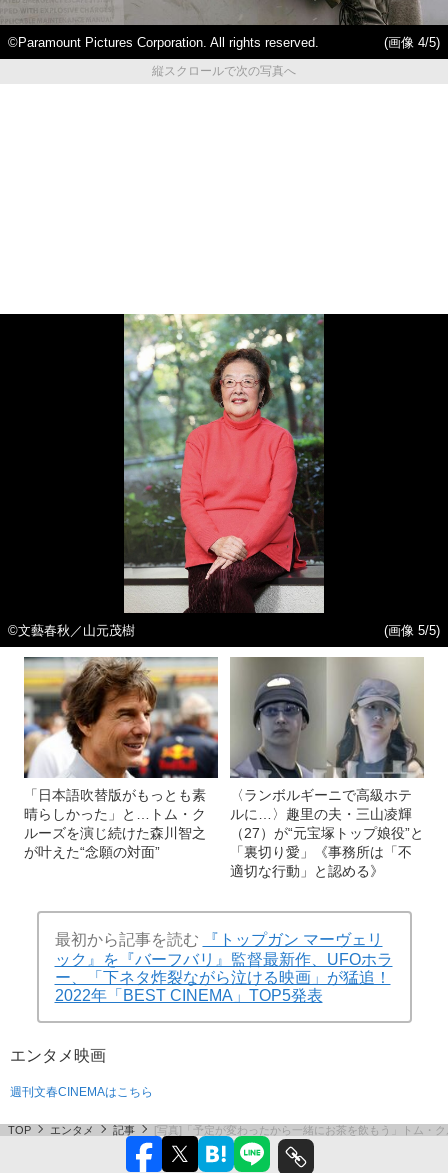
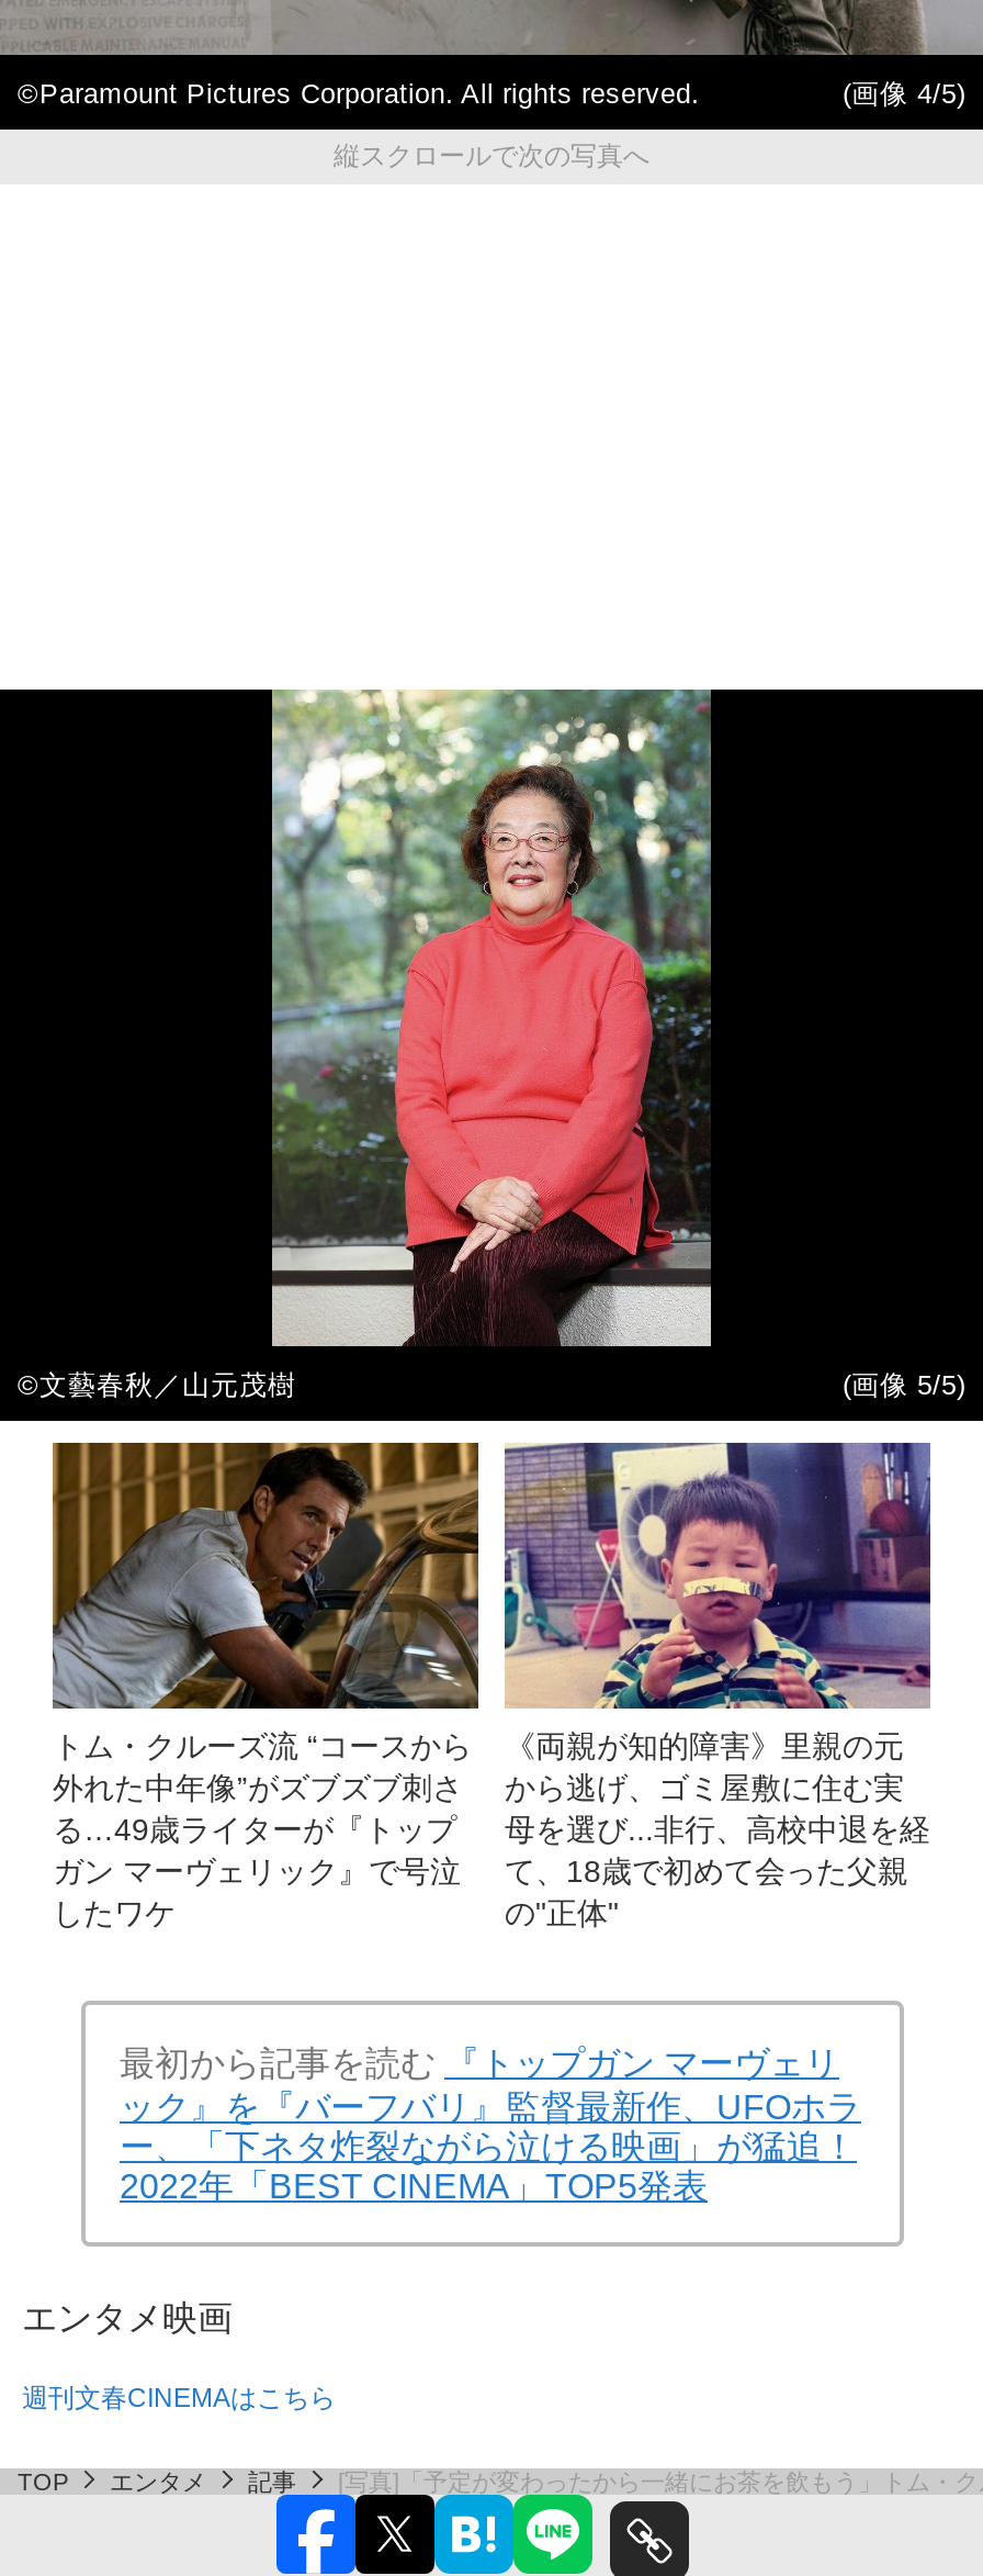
- [image]
- 「日本語吹替版がもっとも素
- 晴らしかった」と…トム・ク
- ルーズを演じ続けた森川智之
- が叶えた“念願の対面”
+ [image]
+ トム・クルーズ流 “コースから
+ 外れた中年像”がズブズブ刺さ
+ る…49歳ライターが『トップ
+ ガン マーヴェリック』で号泣
+ したワケ

- [image]
- 〈ランボルギーニで高級ホテ
- ルに…〉趣里の夫・三山凌輝
- （27）が“元宝塚トップ娘役”と
- 「裏切り愛」《事務所は「不
- 適切な行動」と認める》
+ [image]
+ 《両親が知的障害》里親の元
+ から逃げ、ゴミ屋敷に住む実
+ 母を選び...非行、高校中退を経
+ て、18歳で初めて会った父親
+ の"正体"
